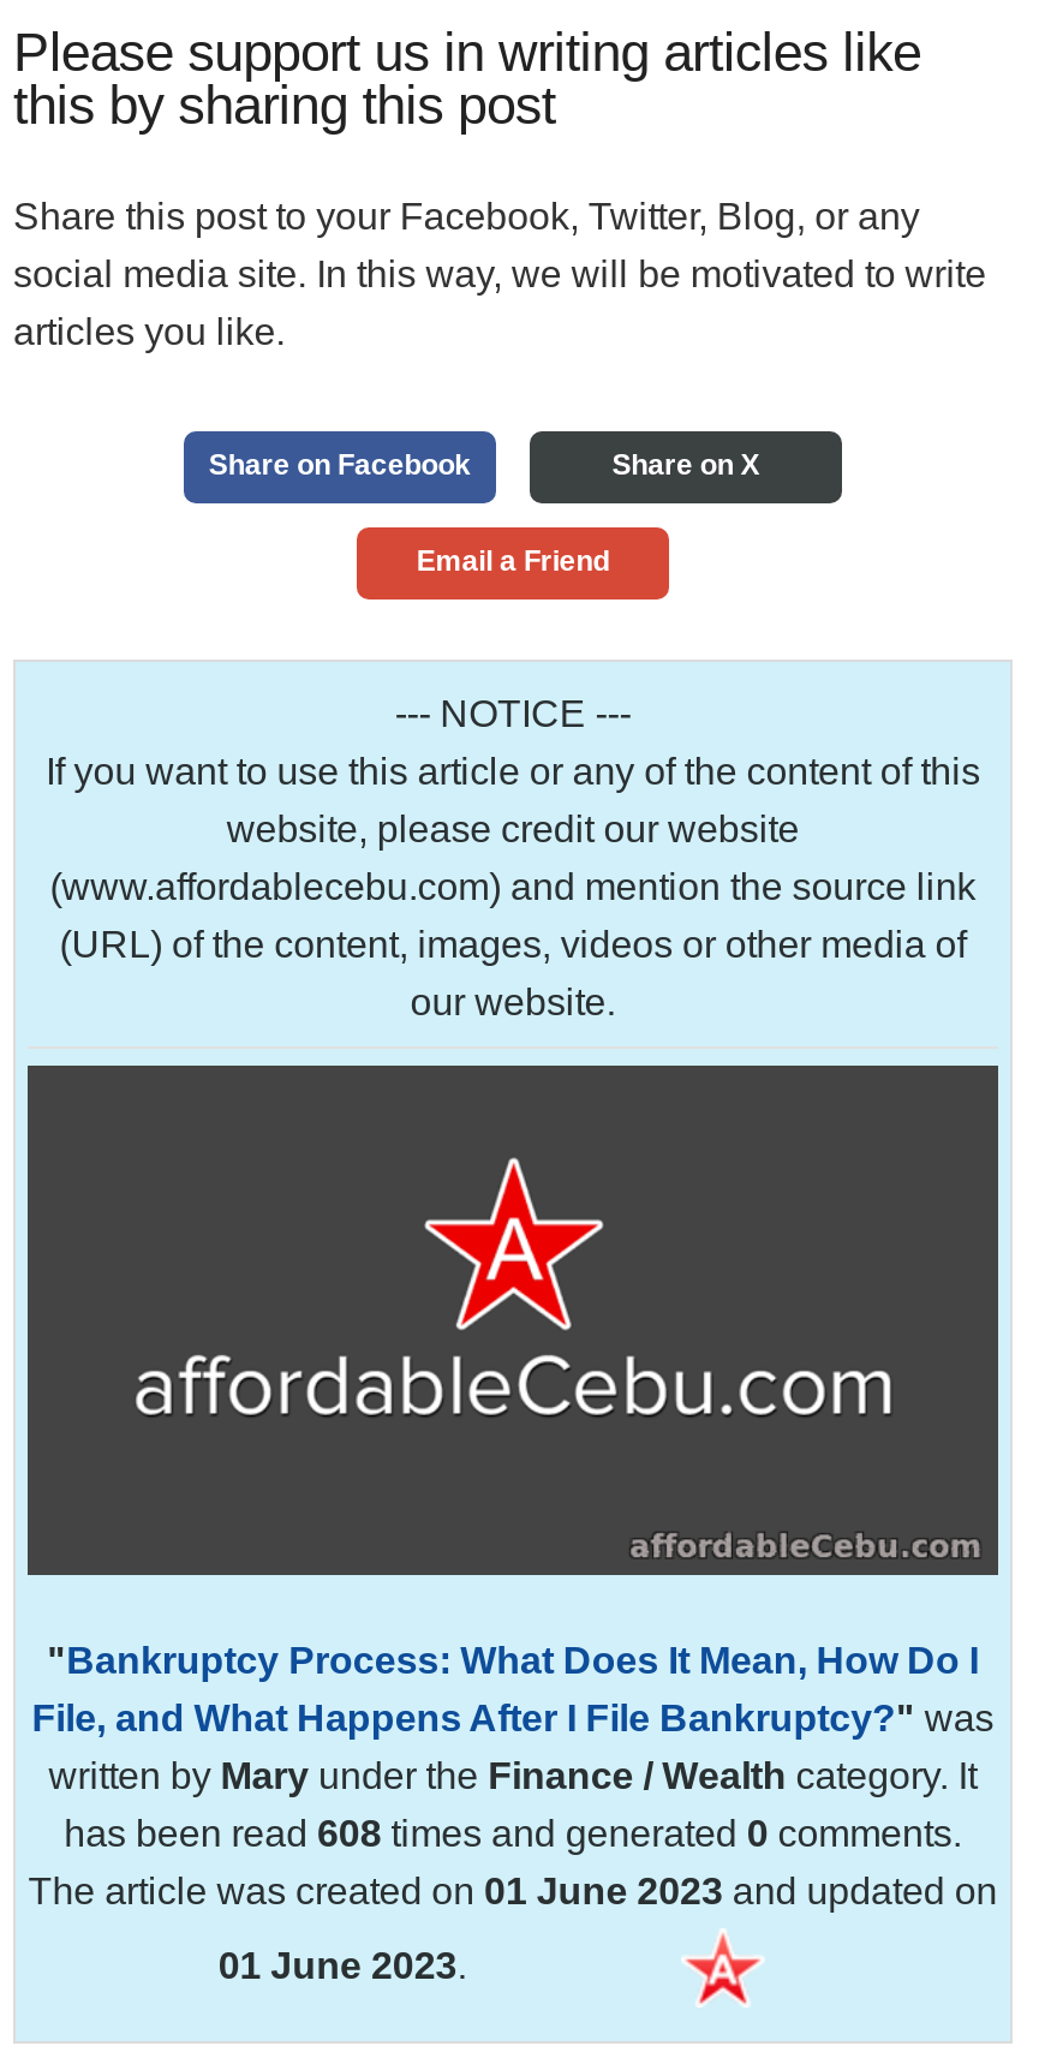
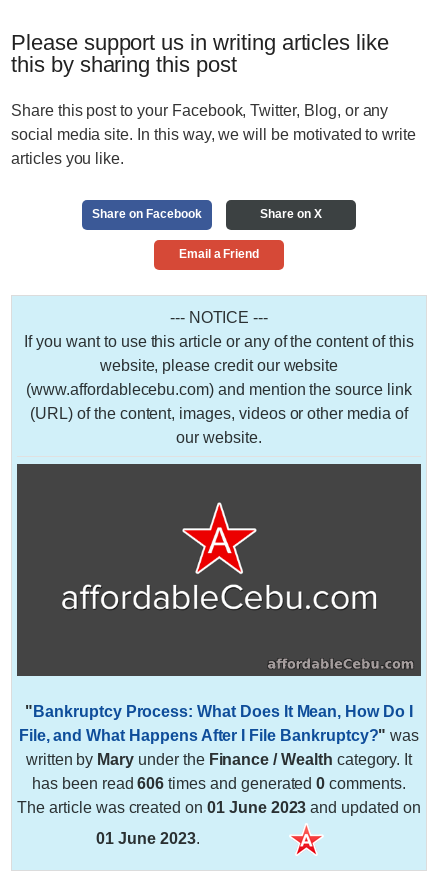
- has been read 608 times and generated 0 comments.
+ has been read 606 times and generated 0 comments.
